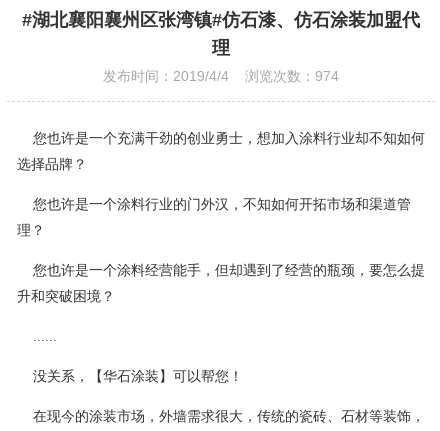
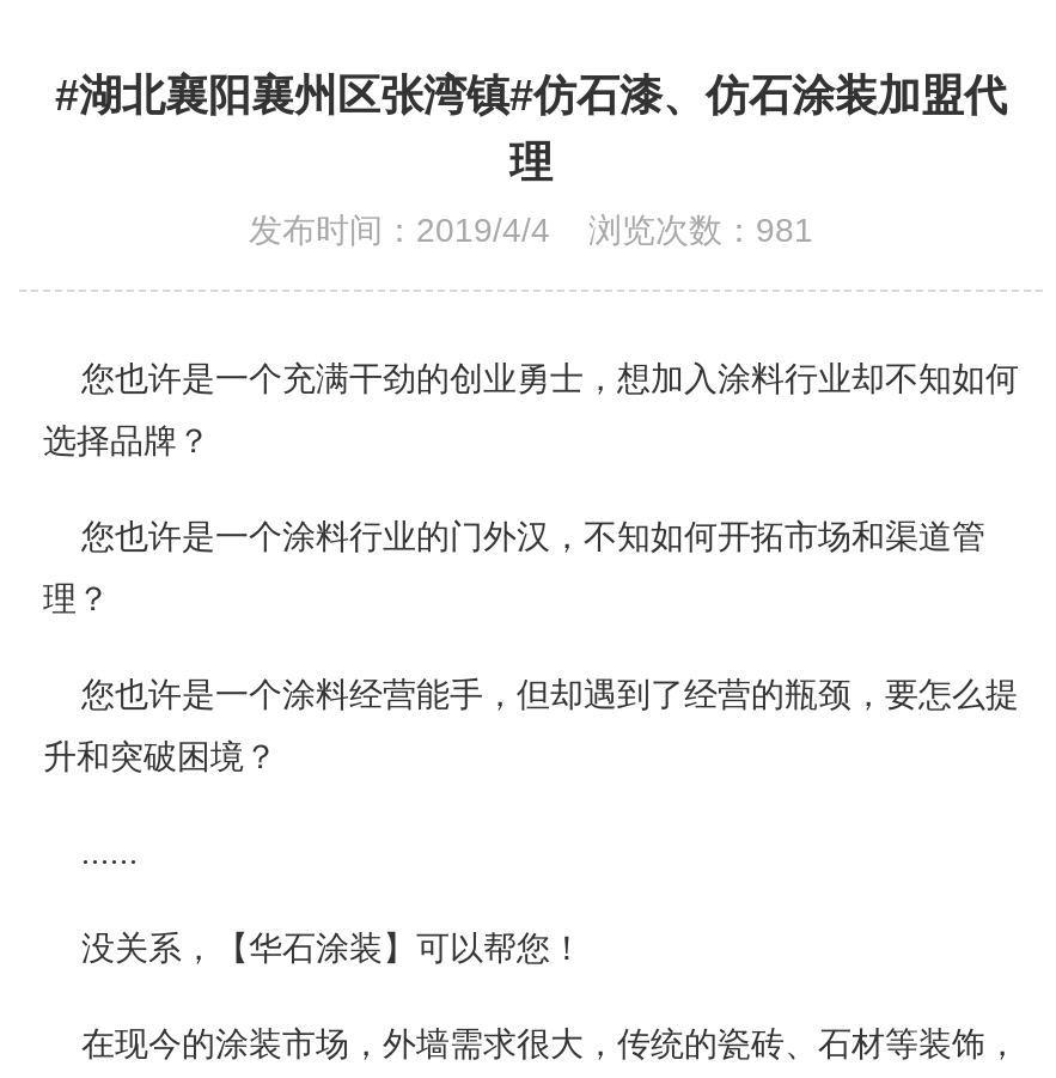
- 发布时间：2019/4/4 浏览次数：974
+ 发布时间：2019/4/4 浏览次数：981
